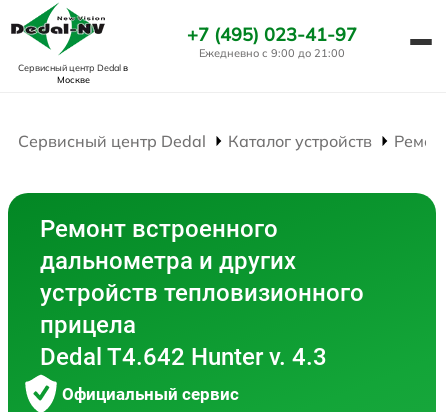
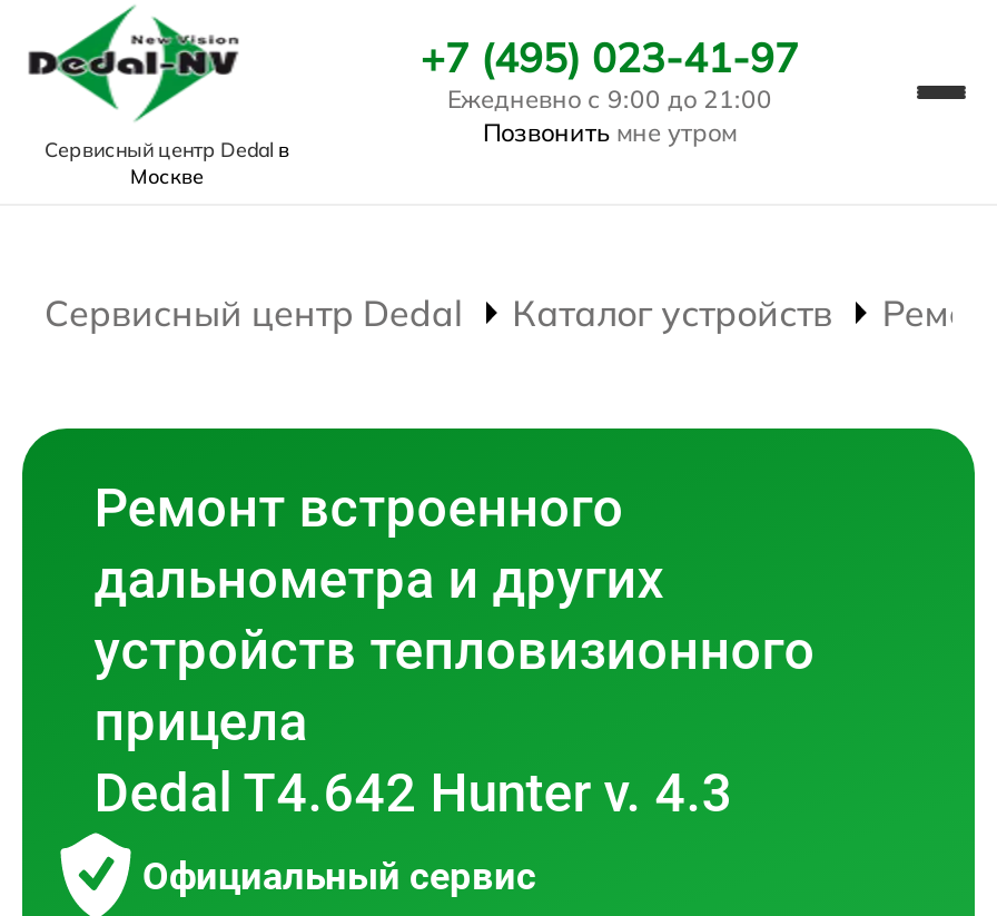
+ Позвонить мне утром
